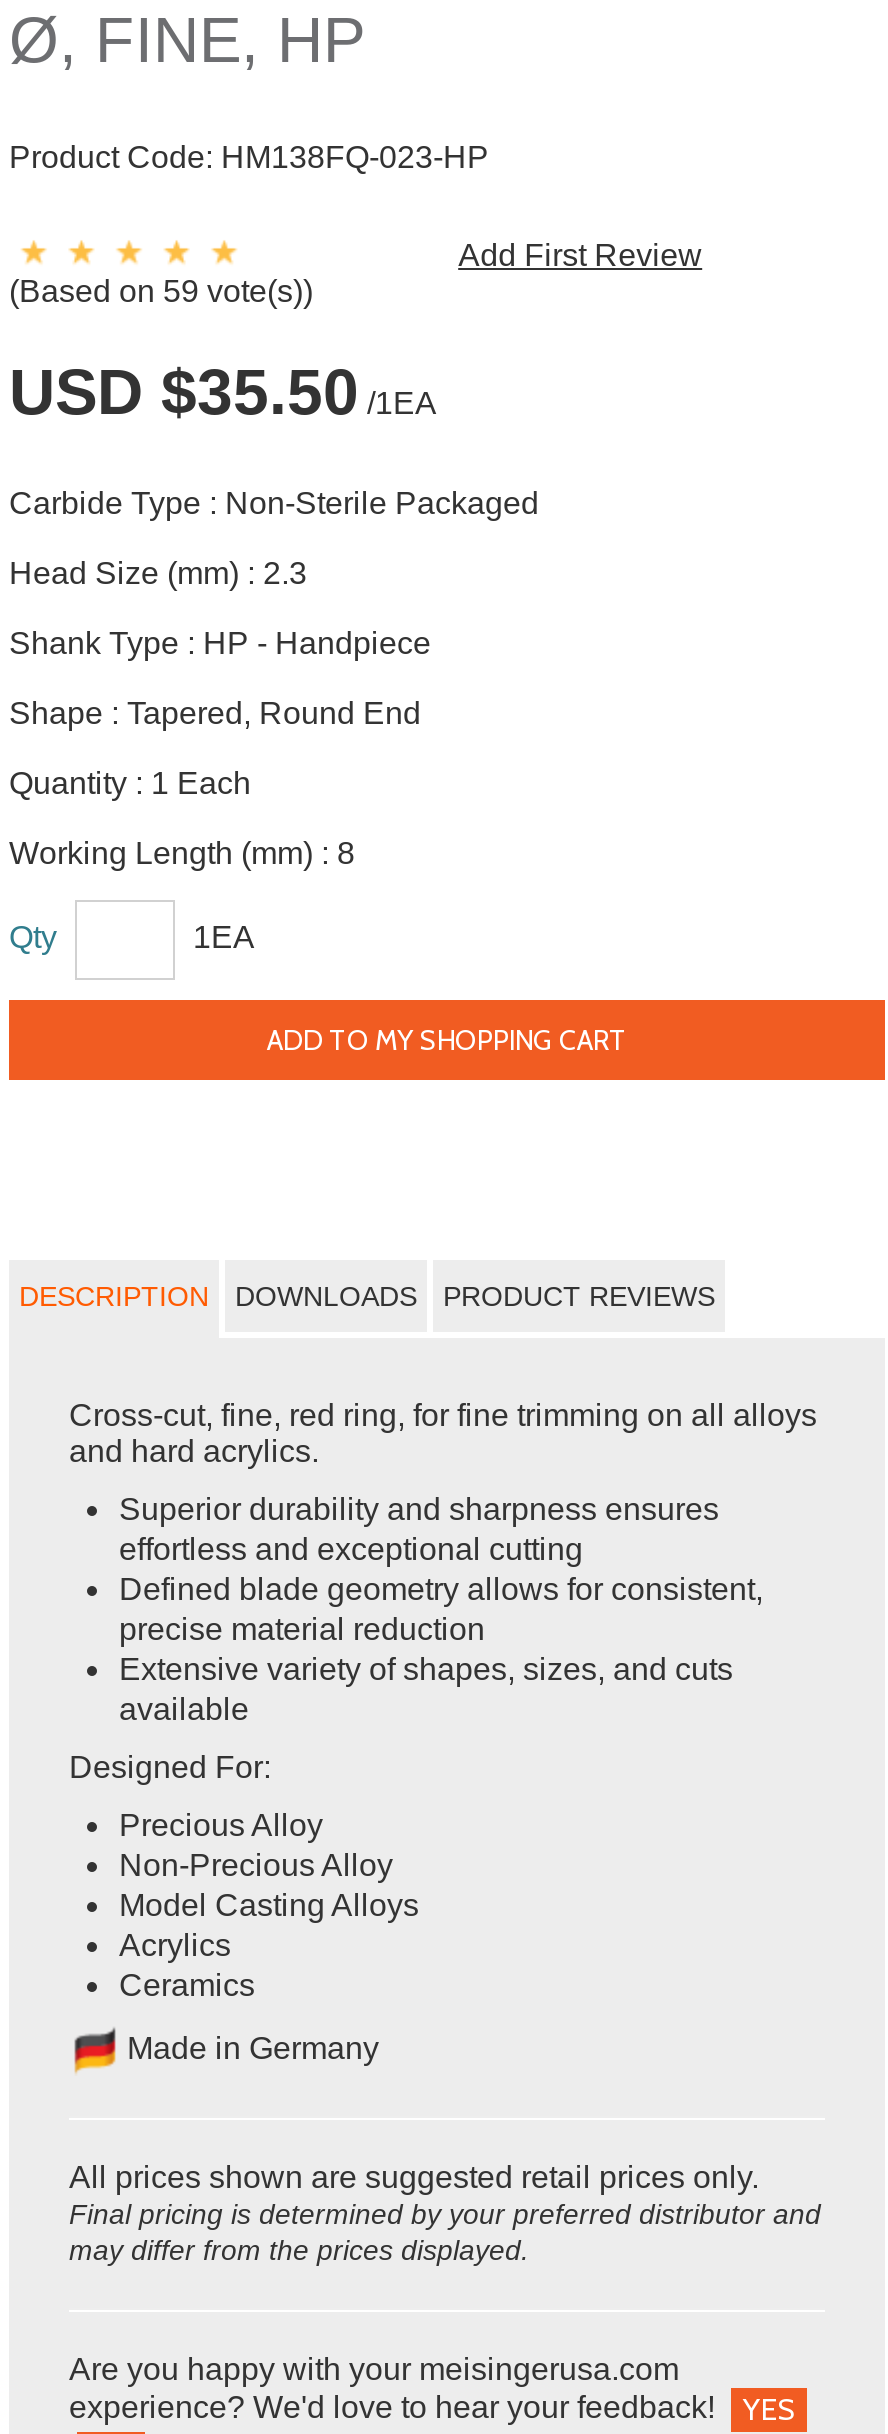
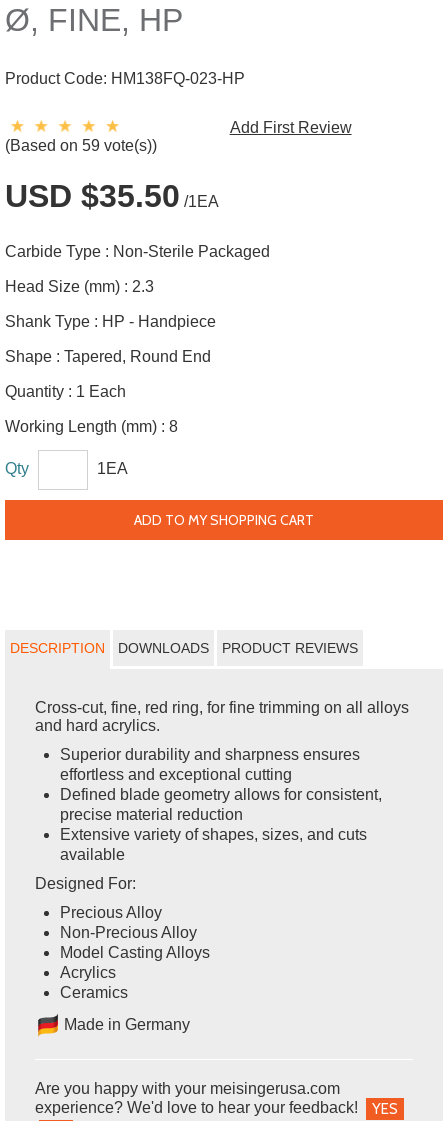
- All prices shown are suggested retail prices only.
- Final pricing is determined by your preferred distributor and
- may differ from the prices displayed.
